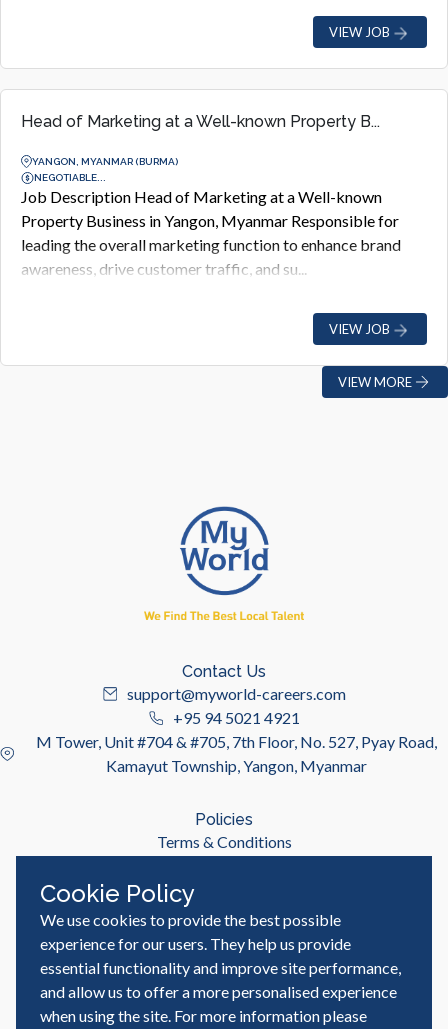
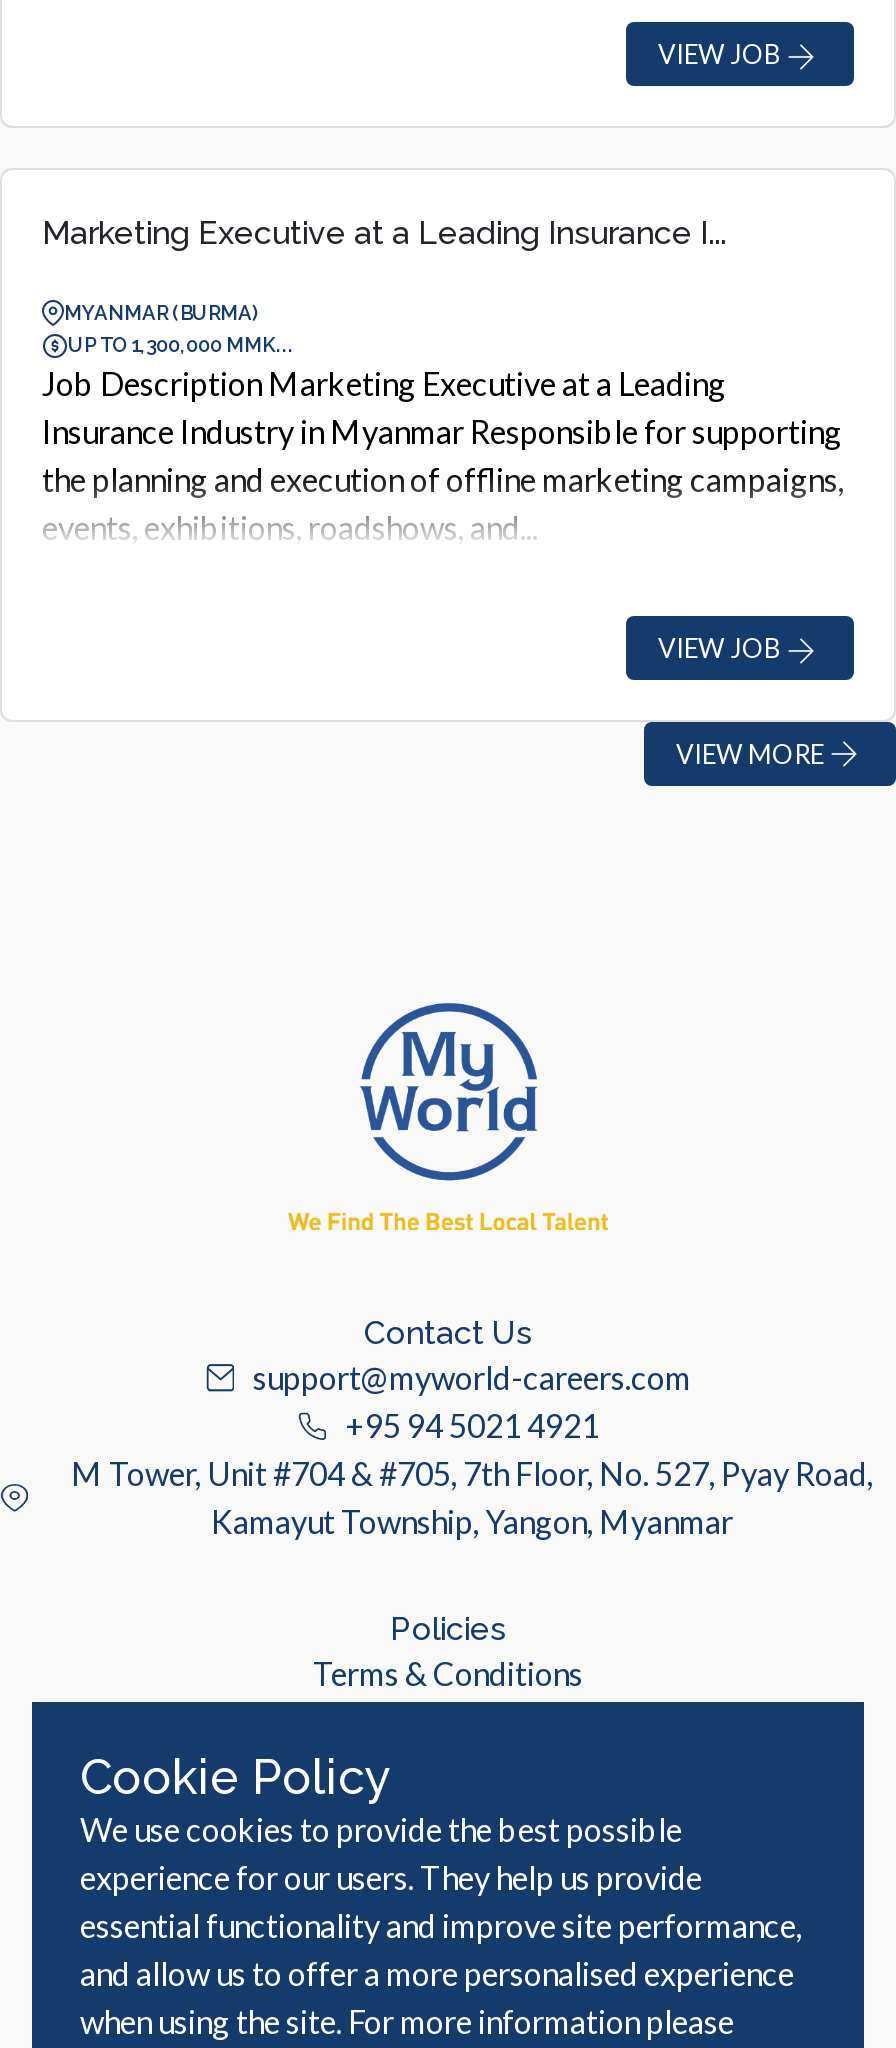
- Head of Marketing at a Well-known Property B...
+ Marketing Executive at a Leading Insurance I...

- YANGON, MYANMAR (BURMA)
+ MYANMAR (BURMA)

- NEGOTIABLE...
- Job Description Head of Marketing at a Well-known
- Property Business in Yangon, Myanmar Responsible for
- leading the overall marketing function to enhance brand
- awareness, drive customer traffic, and su...
+ UP TO 1,300,000 MMK...
+ Job Description Marketing Executive at a Leading
+ Insurance Industry in Myanmar Responsible for supporting
+ the planning and execution of offline marketing campaigns,
+ events, exhibitions, roadshows, and...
